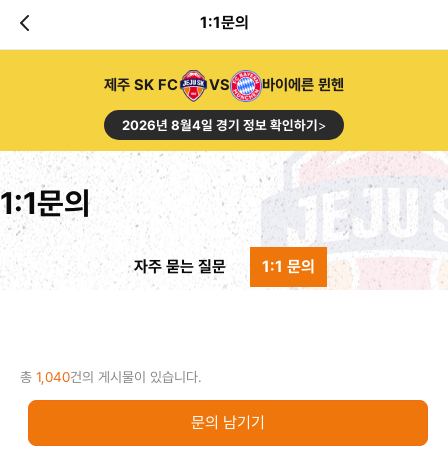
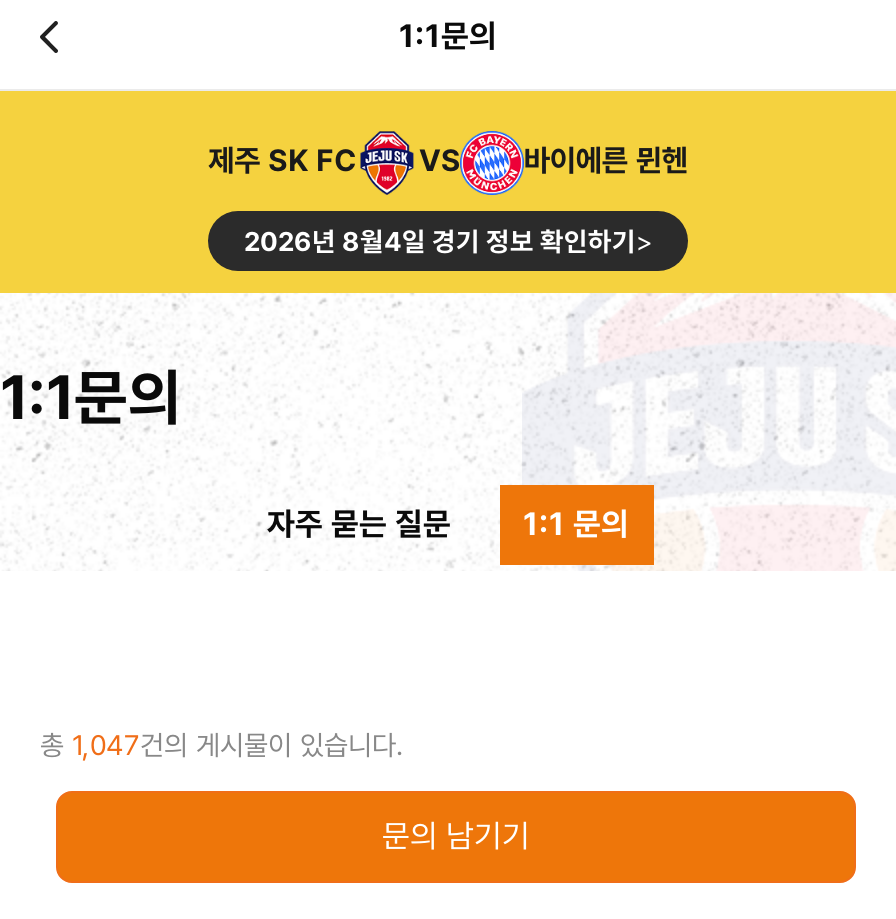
- 총 1,040건의 게시물이 있습니다.
+ 총 1,047건의 게시물이 있습니다.
